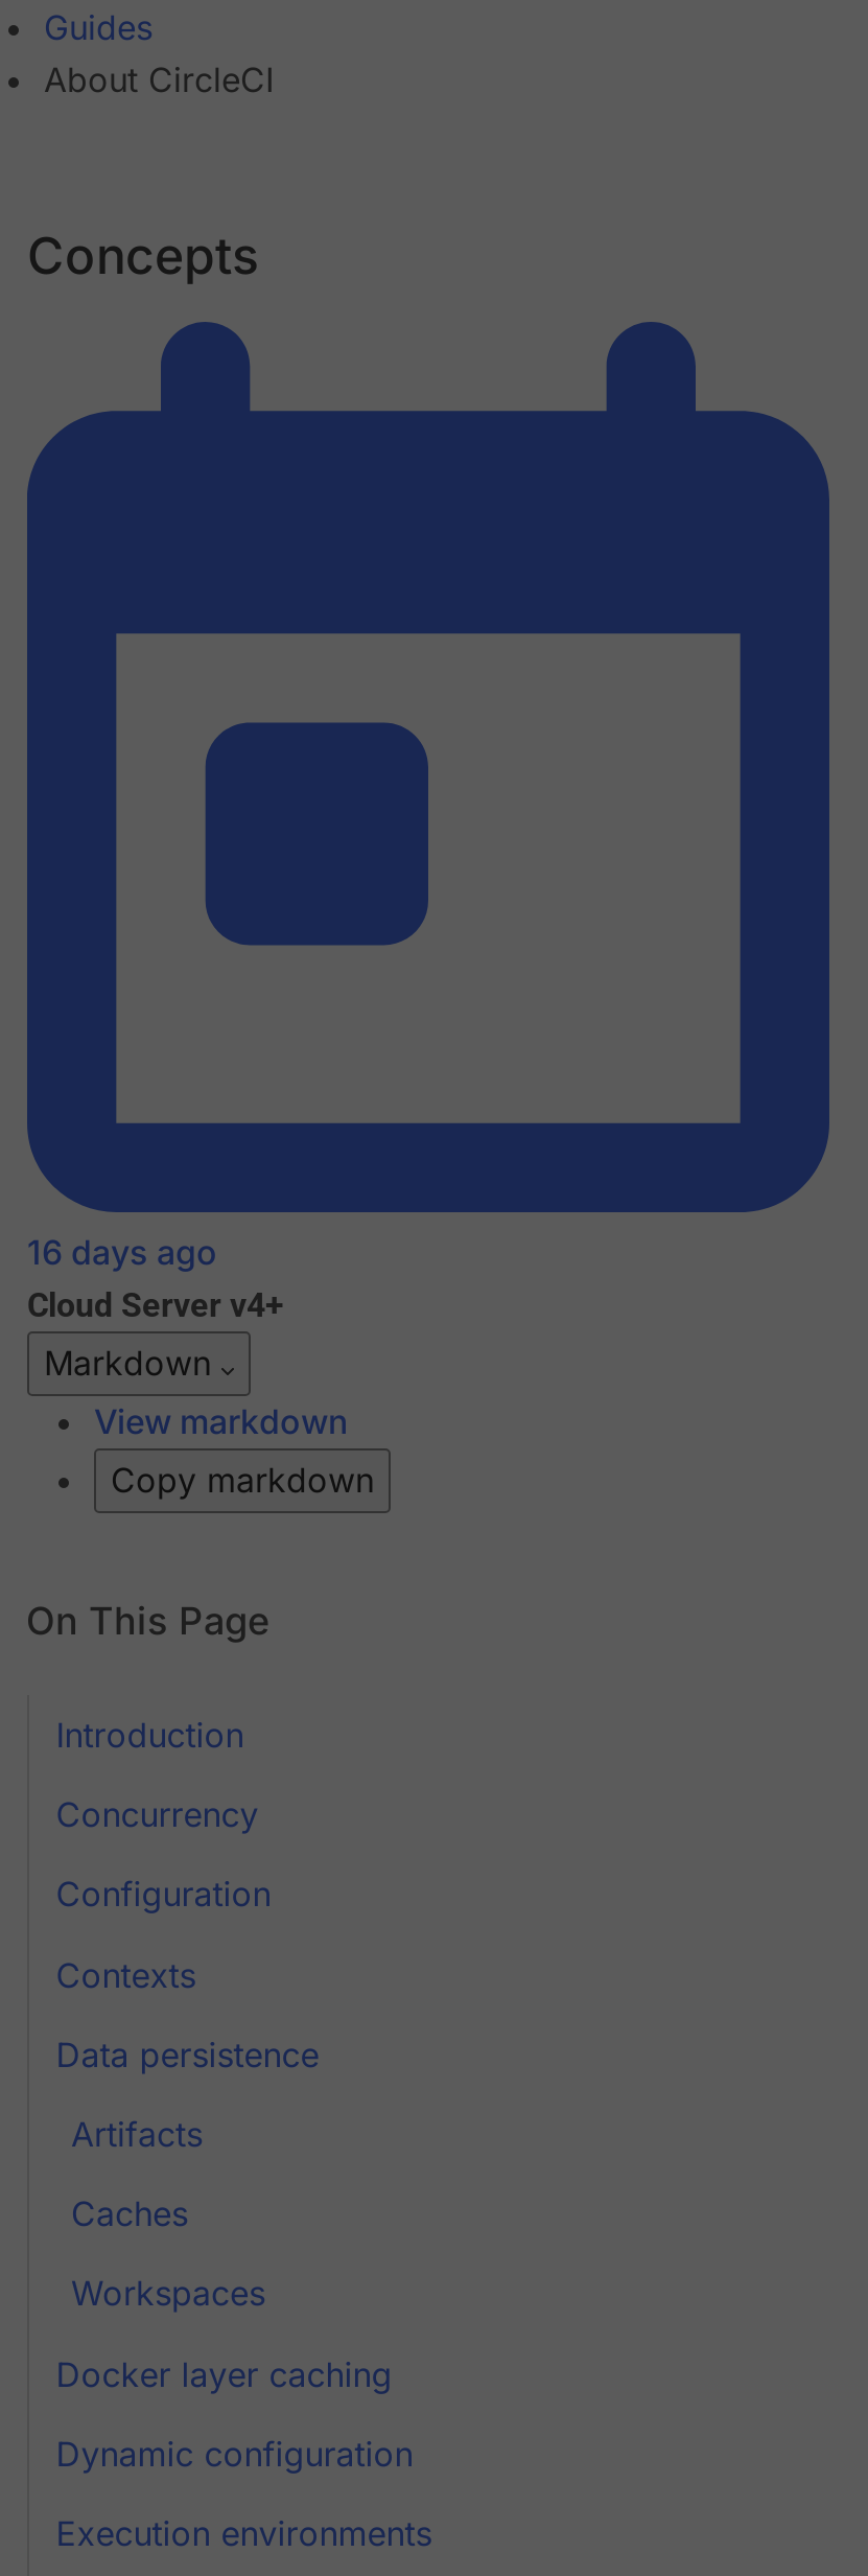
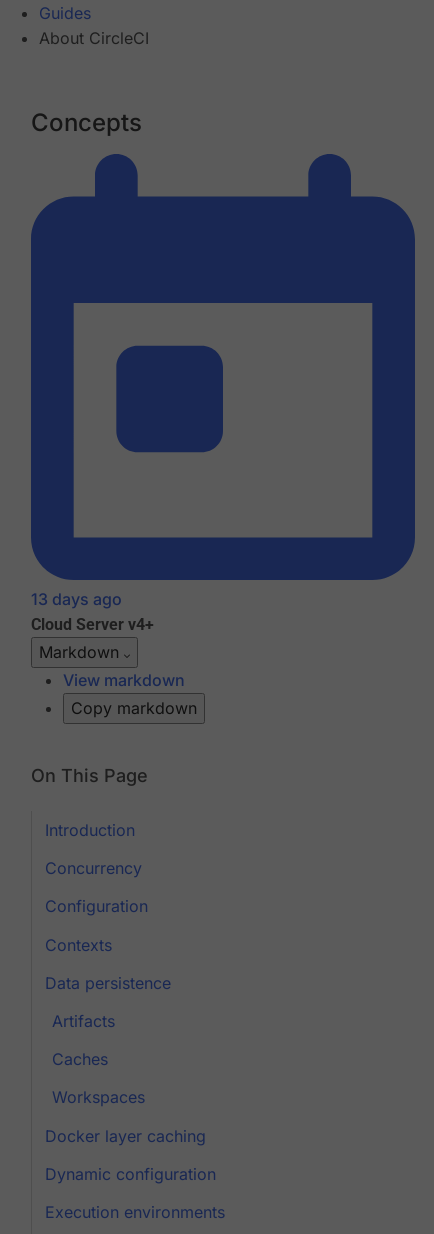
- 16 days ago
+ 13 days ago
